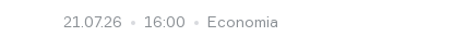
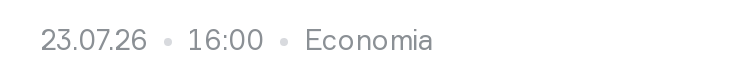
- 21.07.26 16:00 Economia
+ 23.07.26 16:00 Economia
